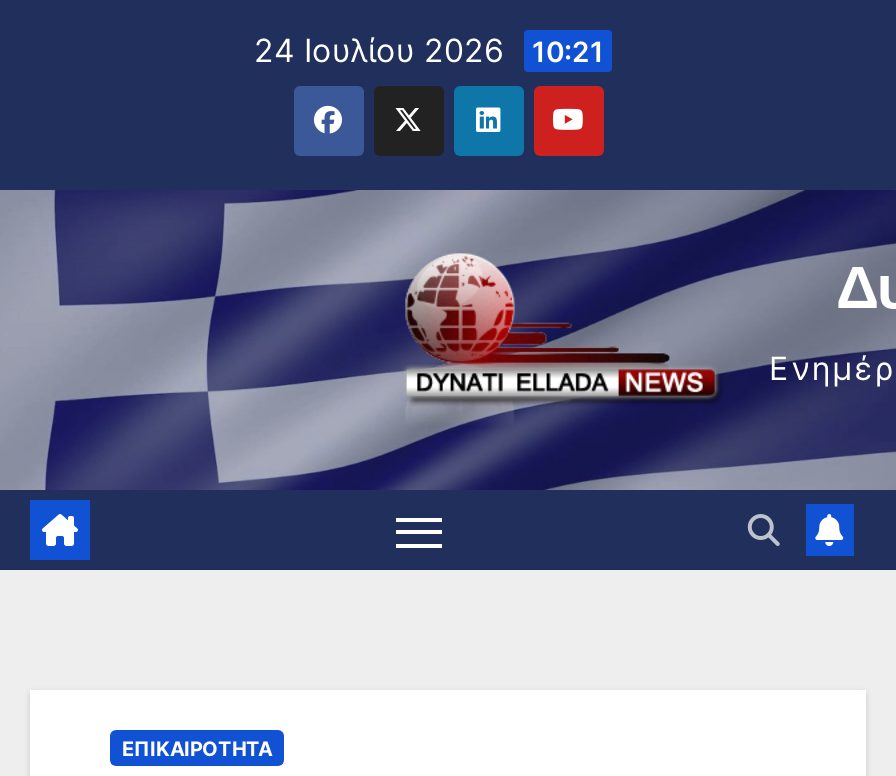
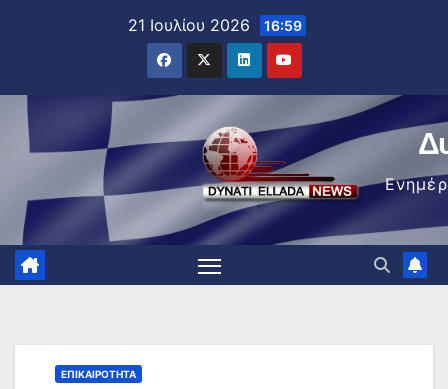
- 24 Ιουλίου 2026 10:21
+ 21 Ιουλίου 2026 16:59
